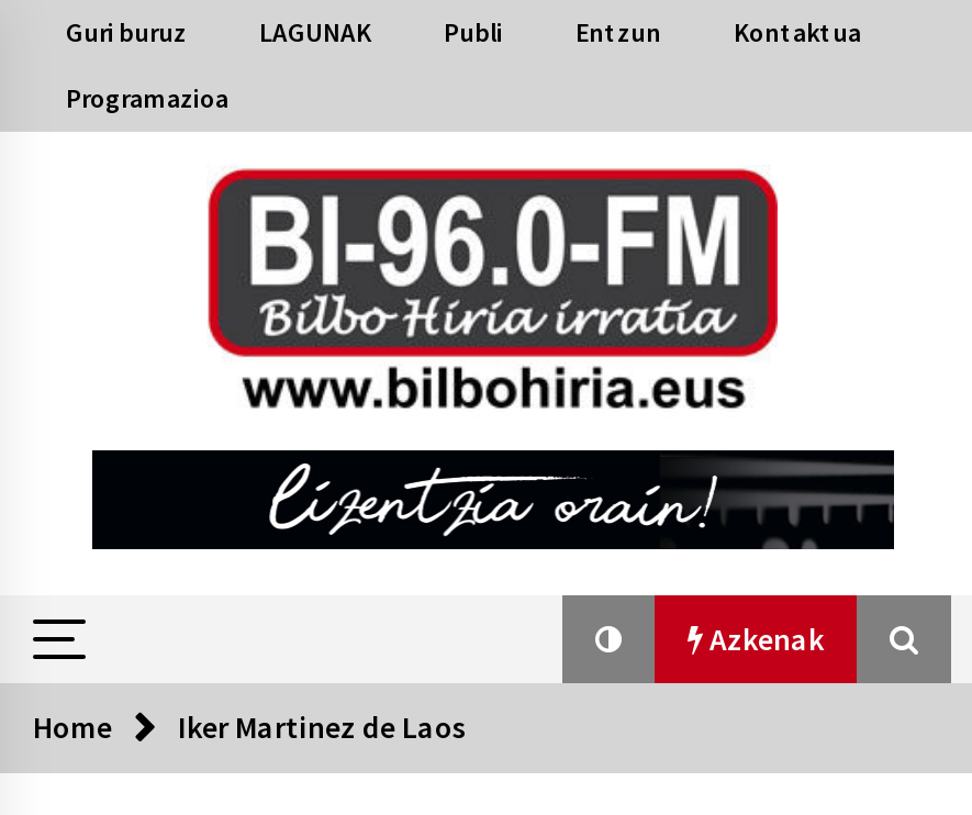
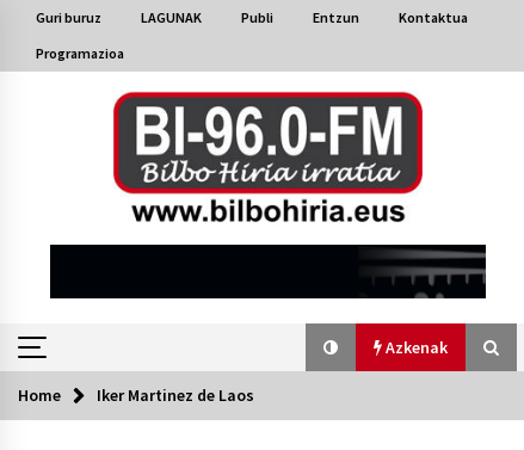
- [image]
